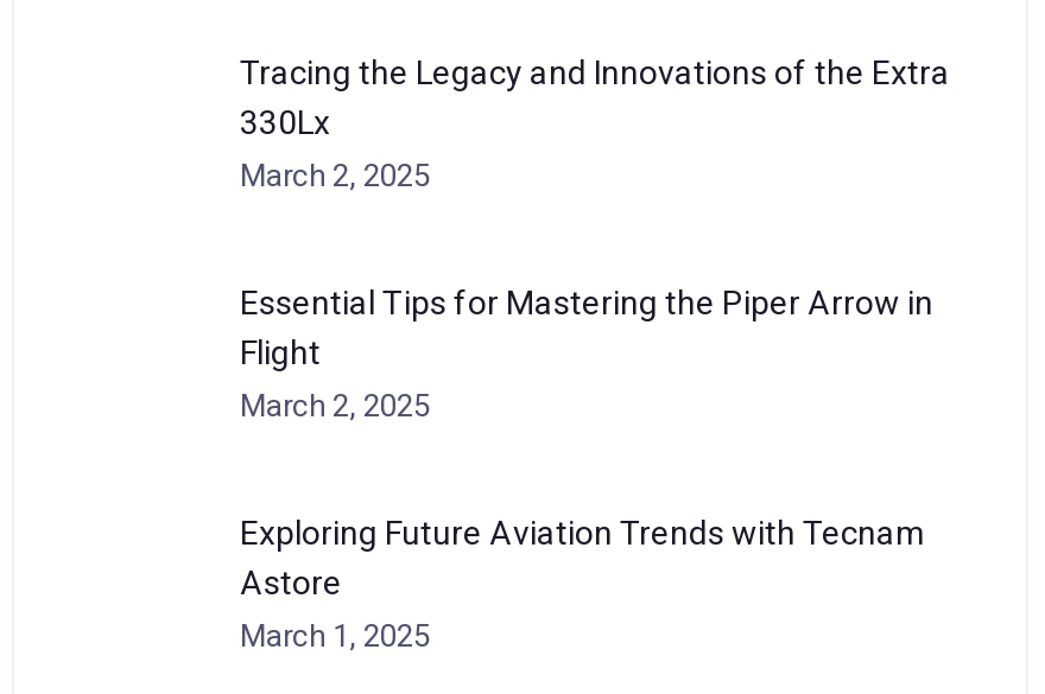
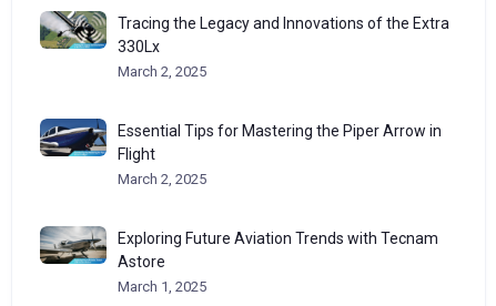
+ [image]

+ [image]

+ [image]
